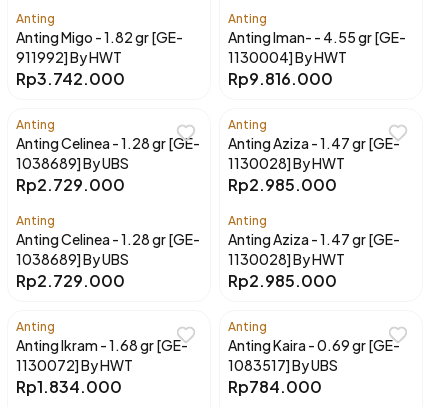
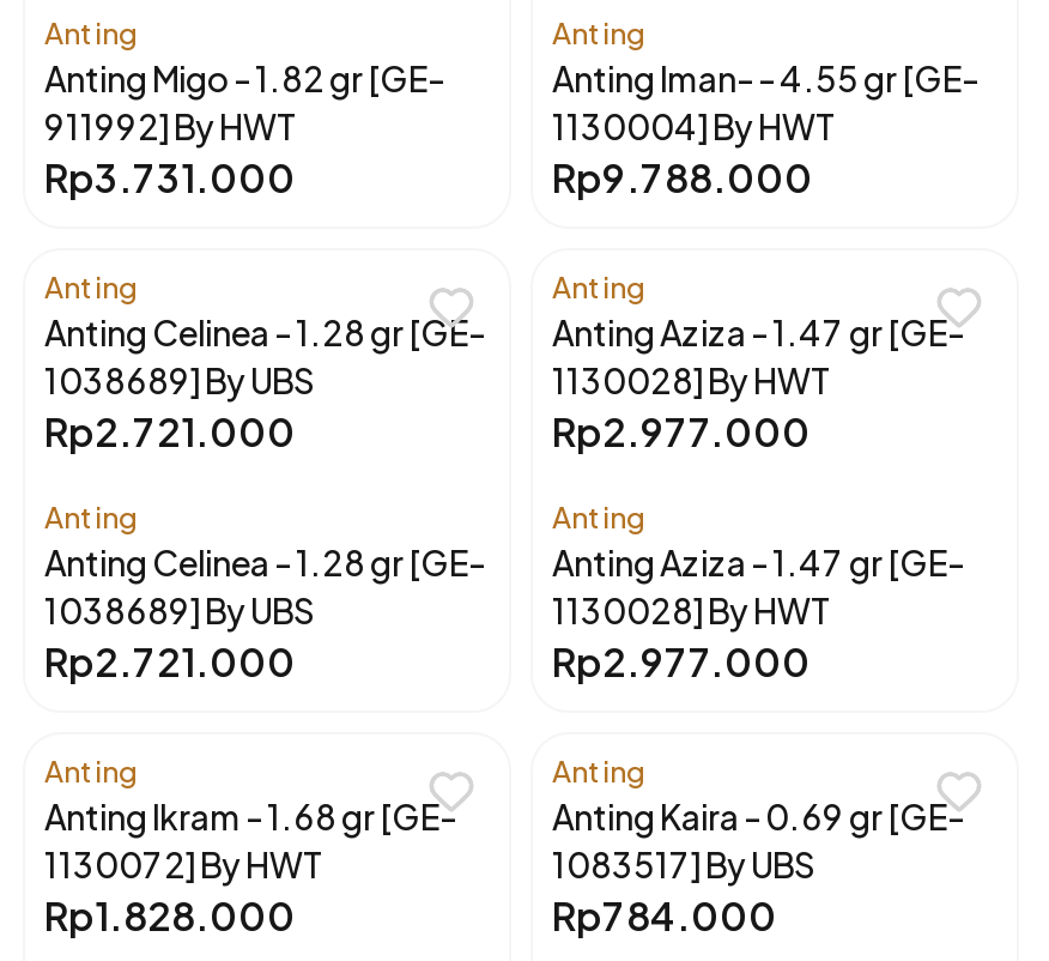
- Rp3.742.000
+ Rp3.731.000

- Rp9.816.000
+ Rp9.788.000

- Rp2.729.000
+ Rp2.721.000

- Rp2.985.000
+ Rp2.977.000

- Rp2.729.000
+ Rp2.721.000

- Rp2.985.000
+ Rp2.977.000

- Rp1.834.000
+ Rp1.828.000
